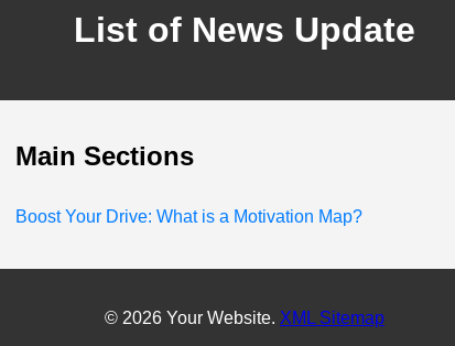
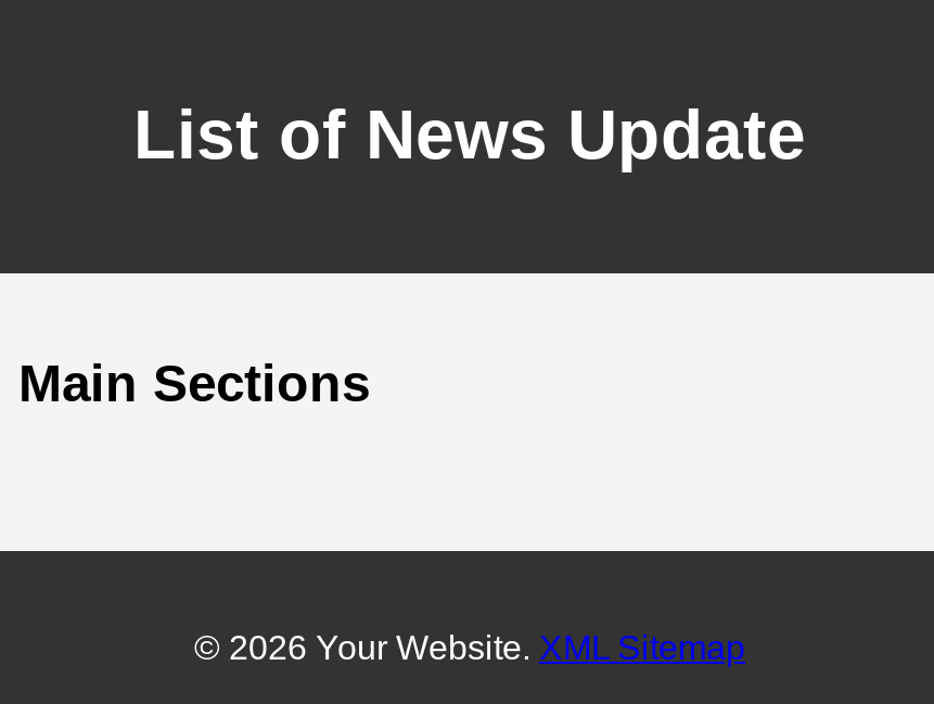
- Boost Your Drive: What is a Motivation Map?
